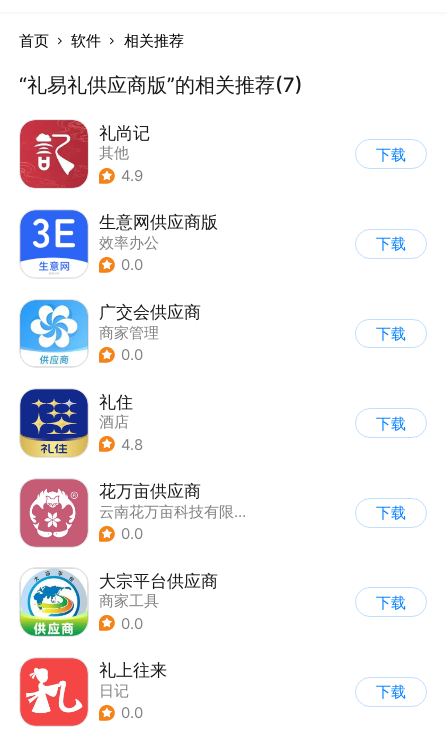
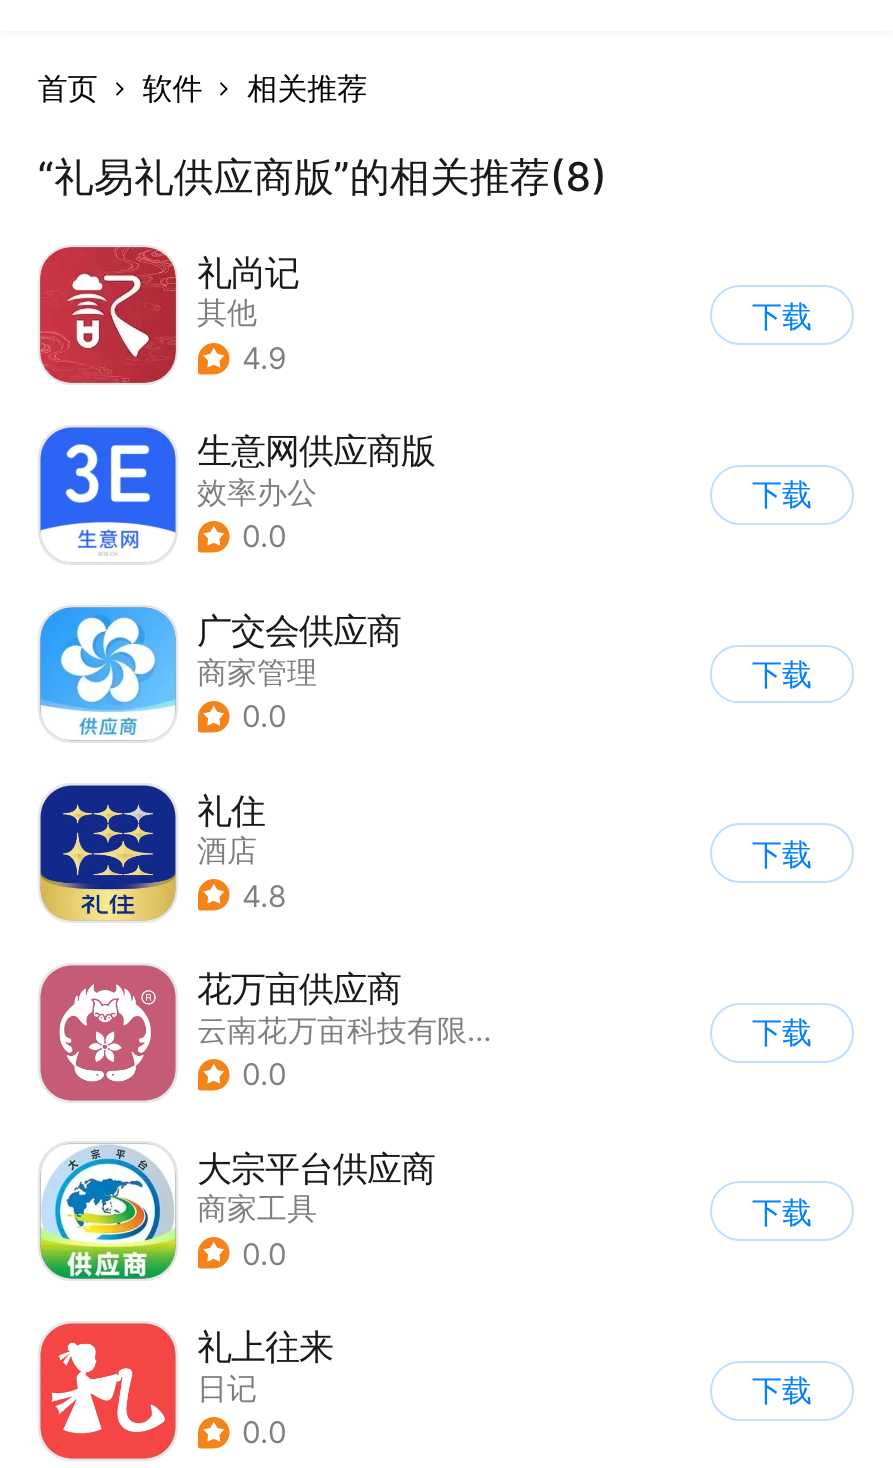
- “礼易礼供应商版”的相关推荐(7)
+ “礼易礼供应商版”的相关推荐(8)
